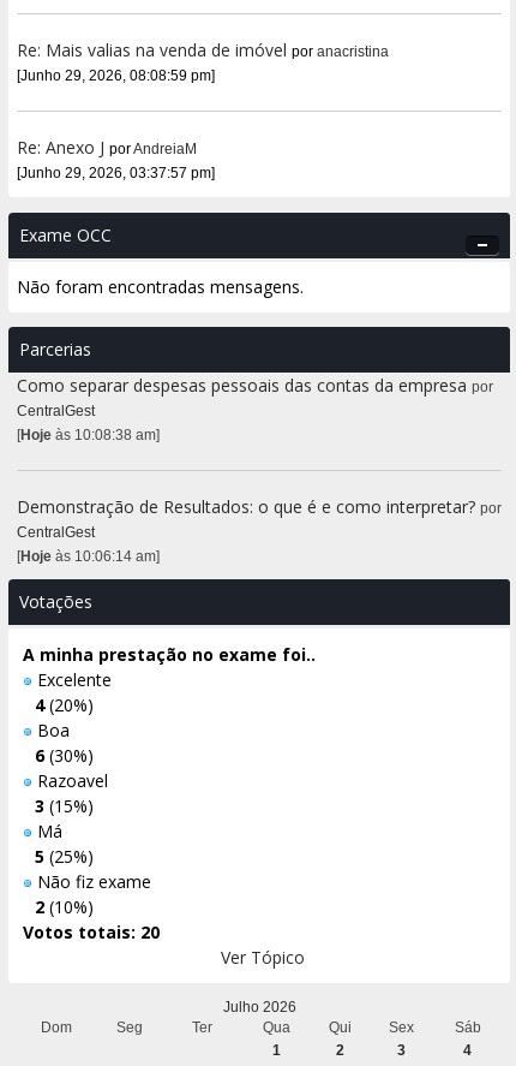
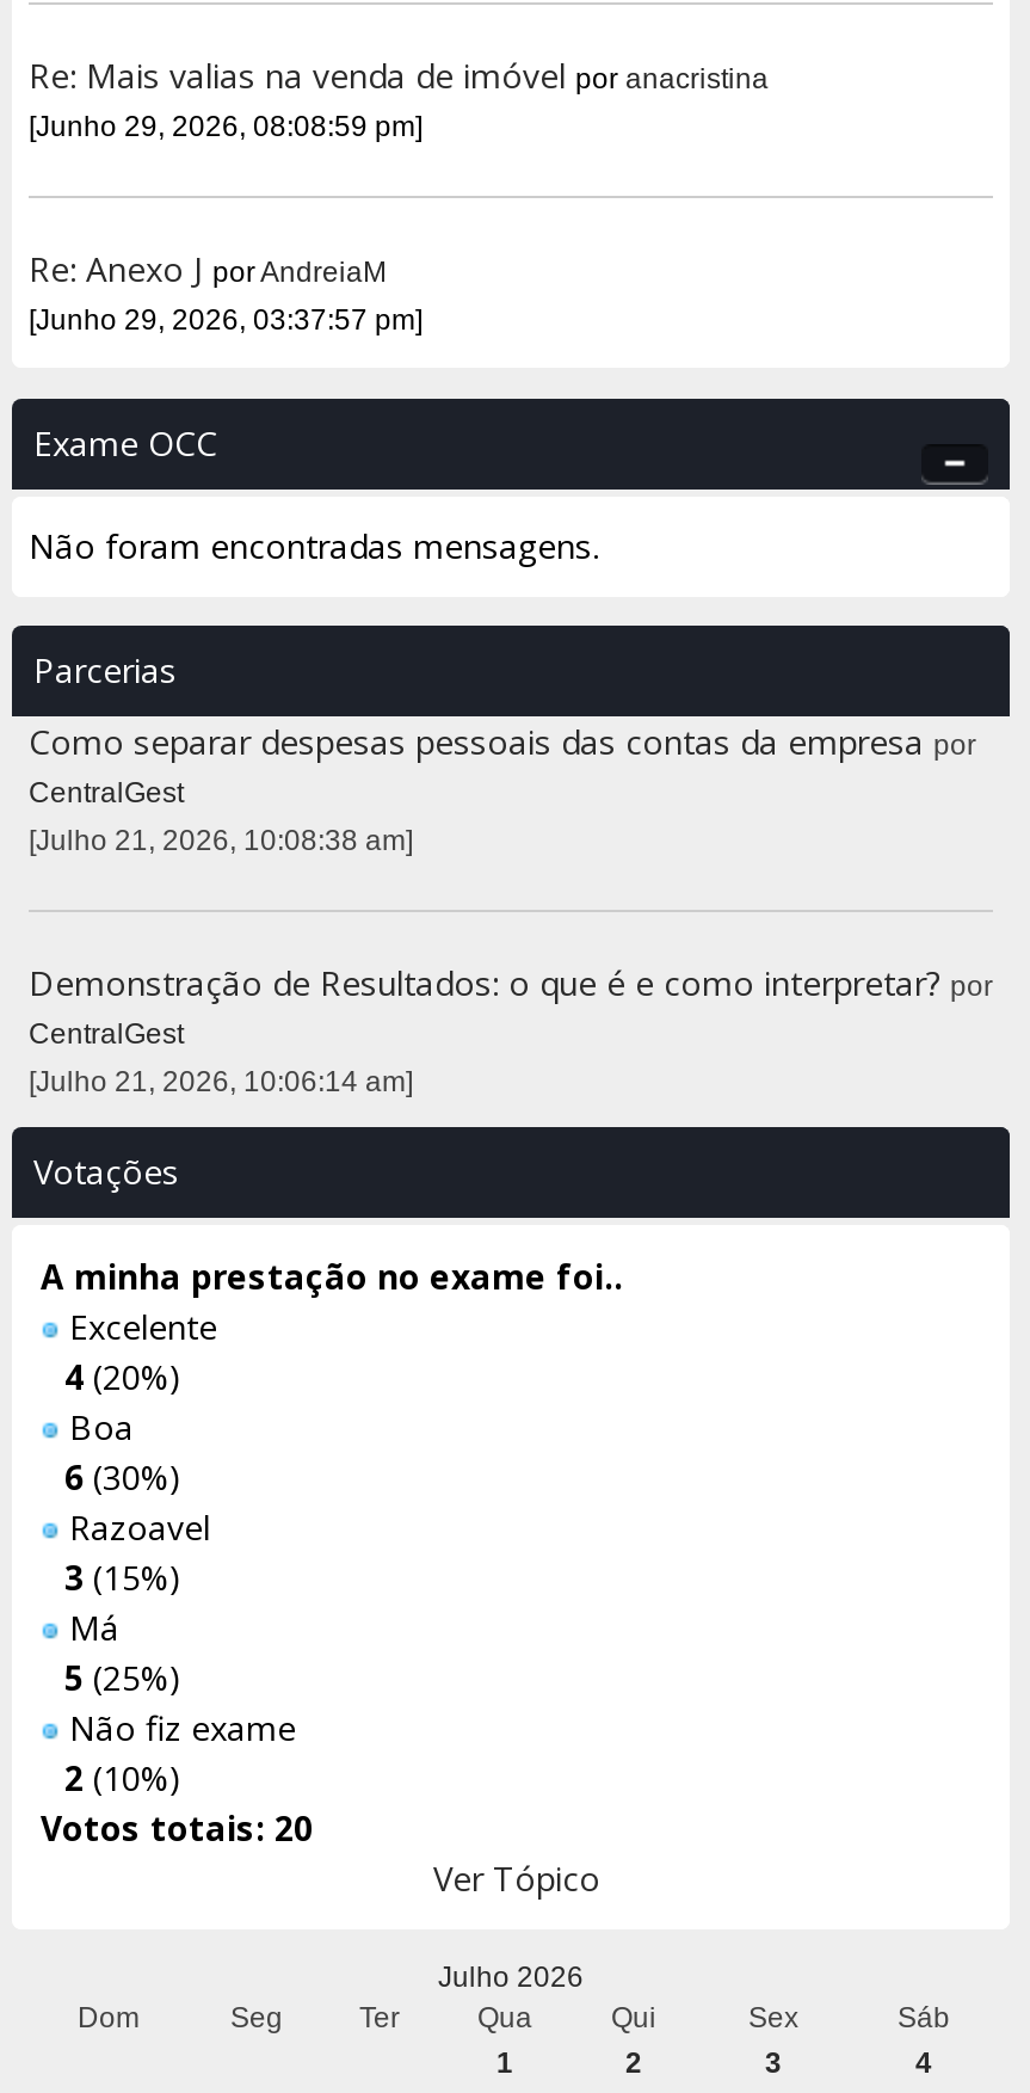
- [Hoje às 10:08:38 am]
+ [Julho 21, 2026, 10:08:38 am]

- [Hoje às 10:06:14 am]
+ [Julho 21, 2026, 10:06:14 am]
